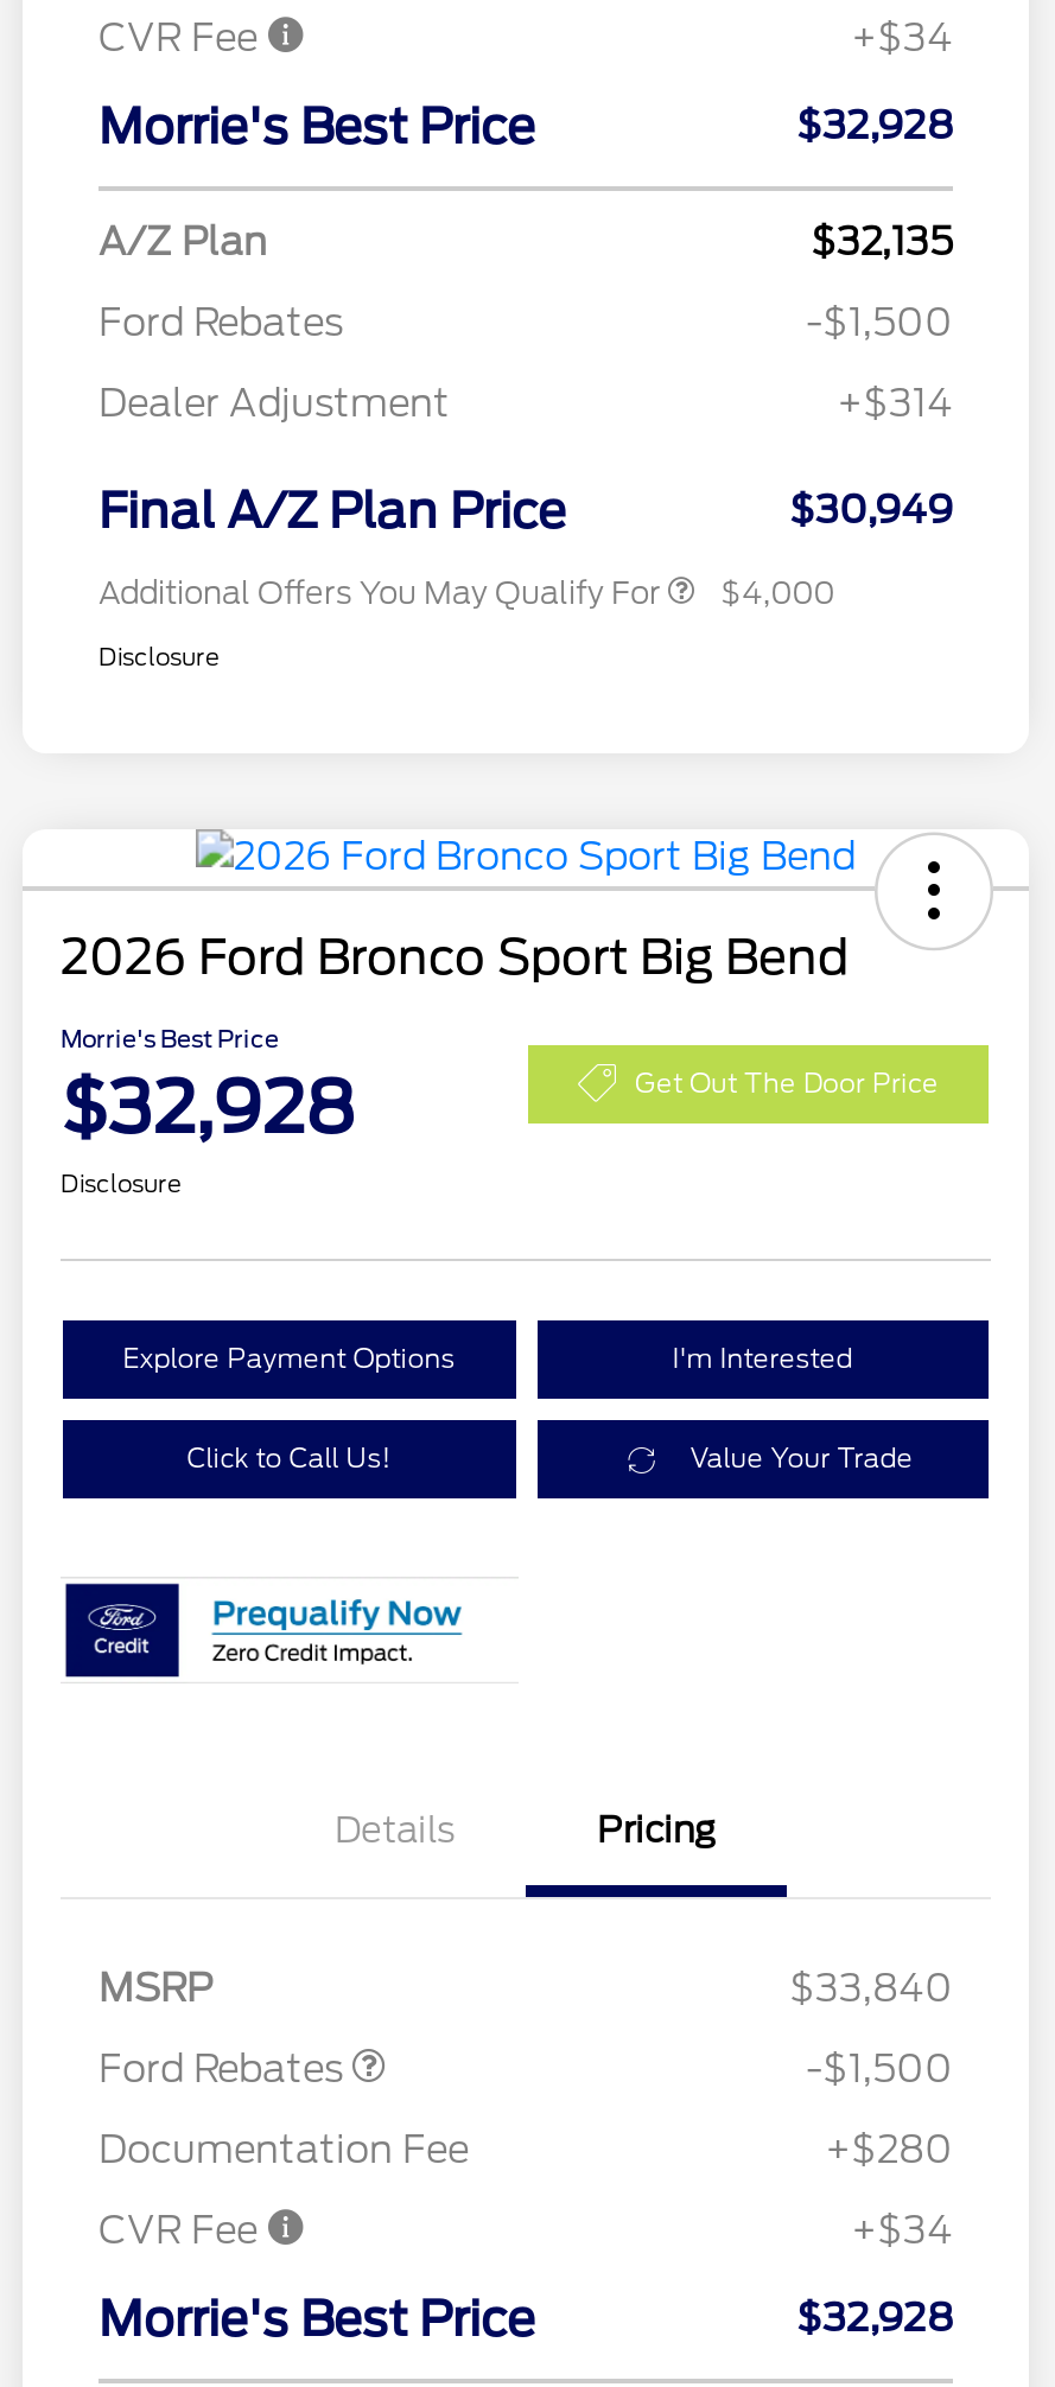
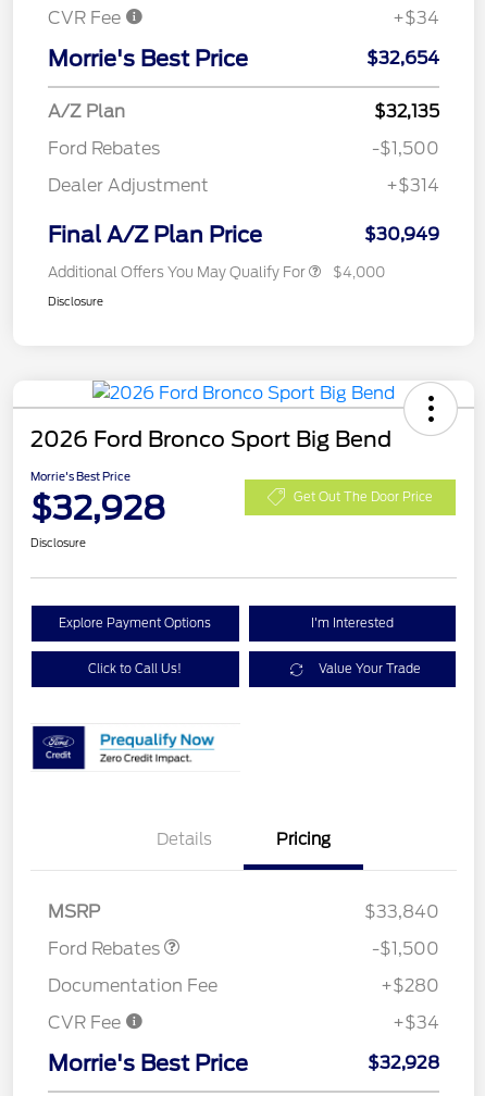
- $32,928
+ $32,654
